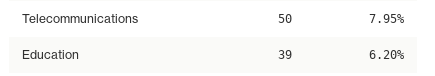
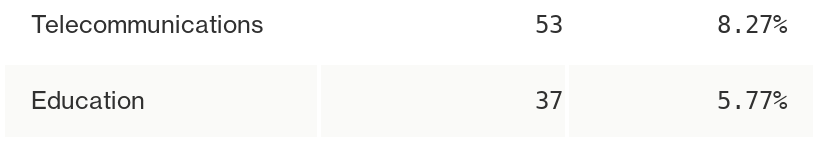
- 50
+ 53

- 7.95%
+ 8.27%

- 39
+ 37

- 6.20%
+ 5.77%
